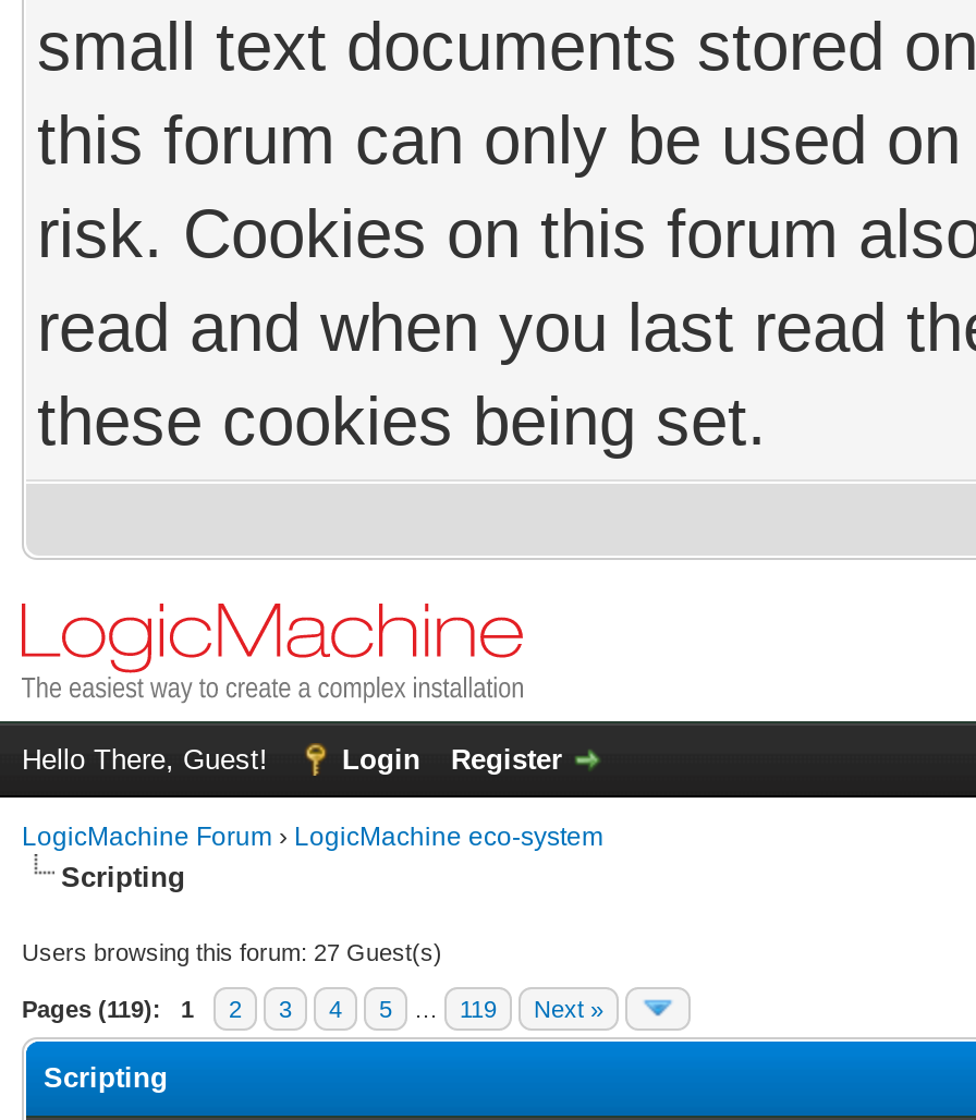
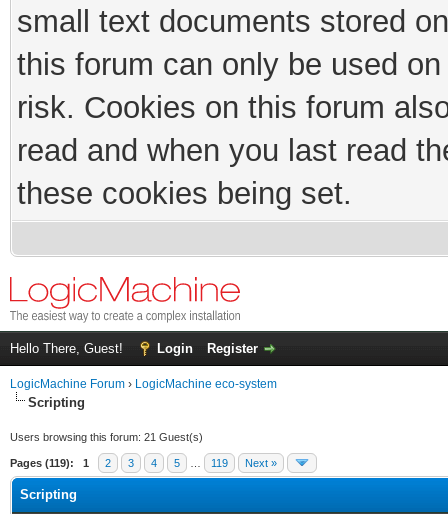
- Users browsing this forum: 27 Guest(s)
+ Users browsing this forum: 21 Guest(s)
